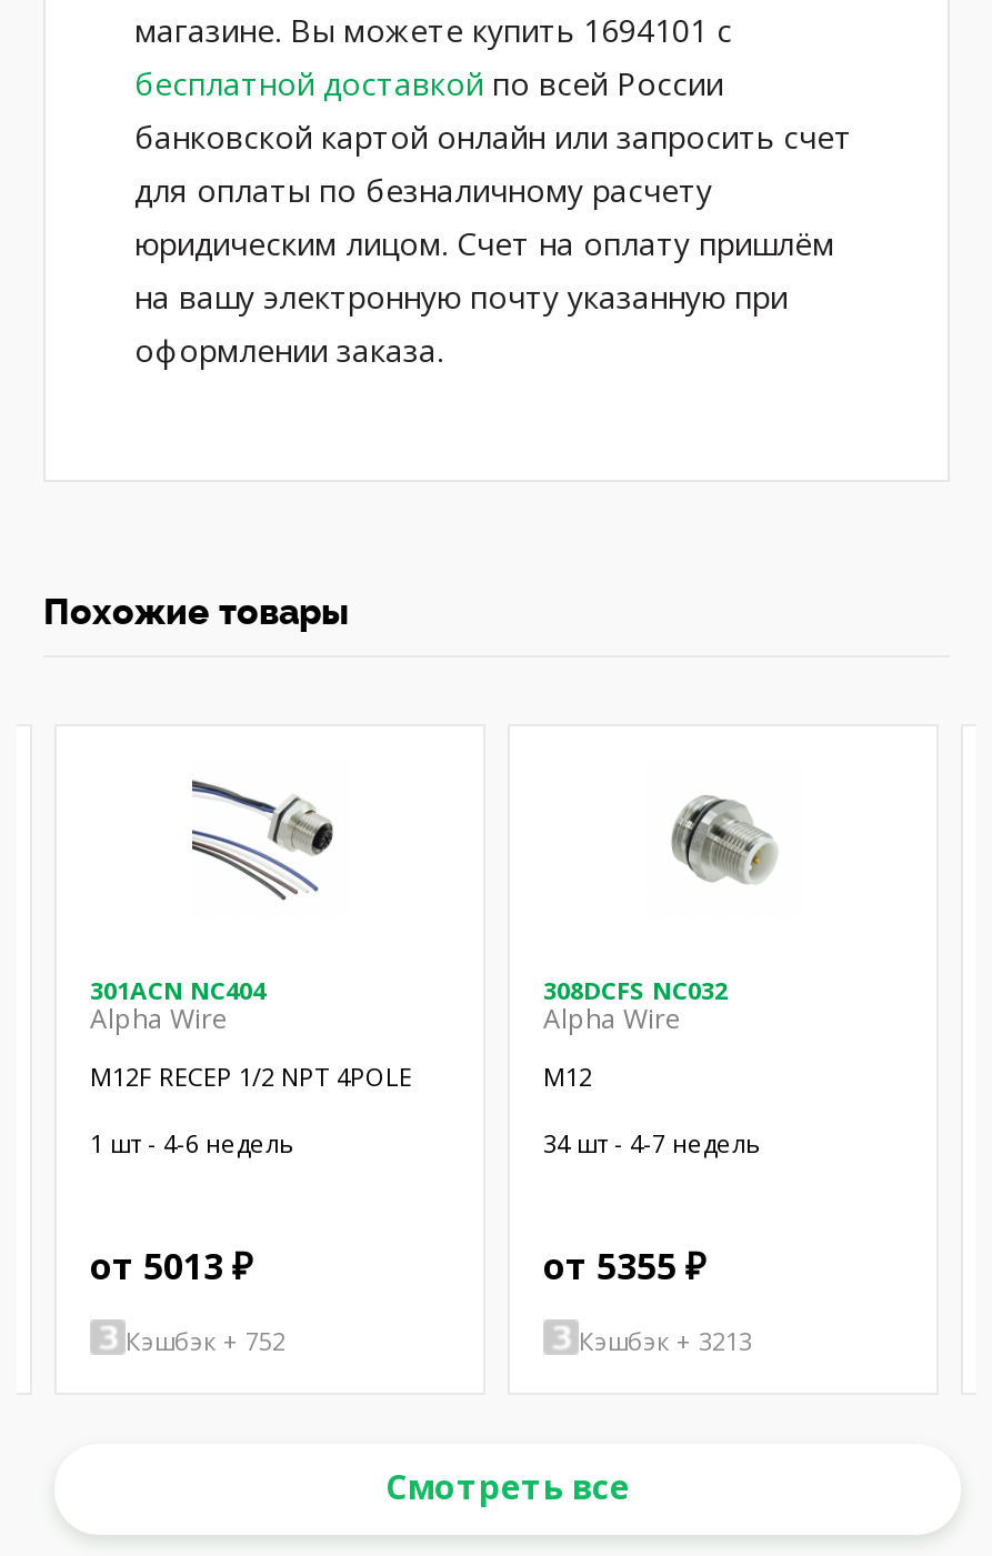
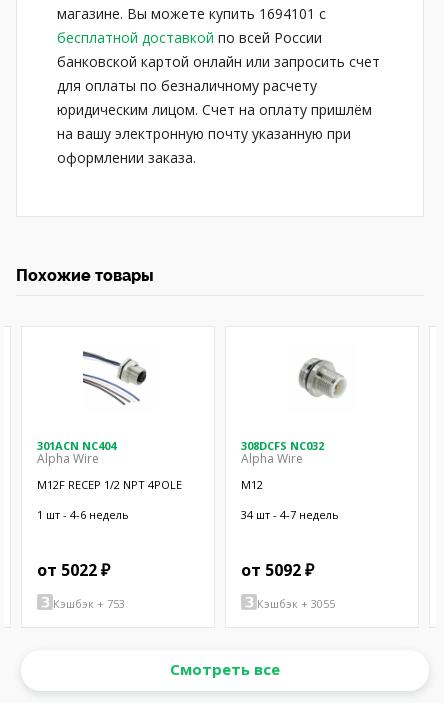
- от 5013 ₽
+ от 5022 ₽

- от 5355 ₽
+ от 5092 ₽

- Кэшбэк + 752
+ Кэшбэк + 753

- Кэшбэк + 3213
+ Кэшбэк + 3055
